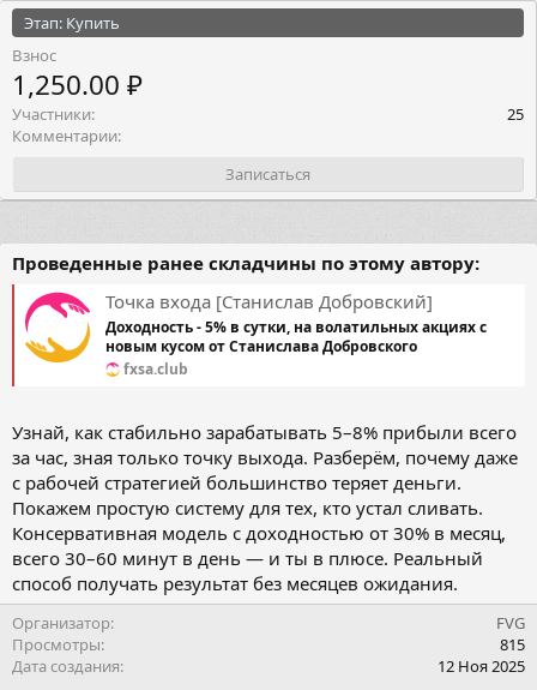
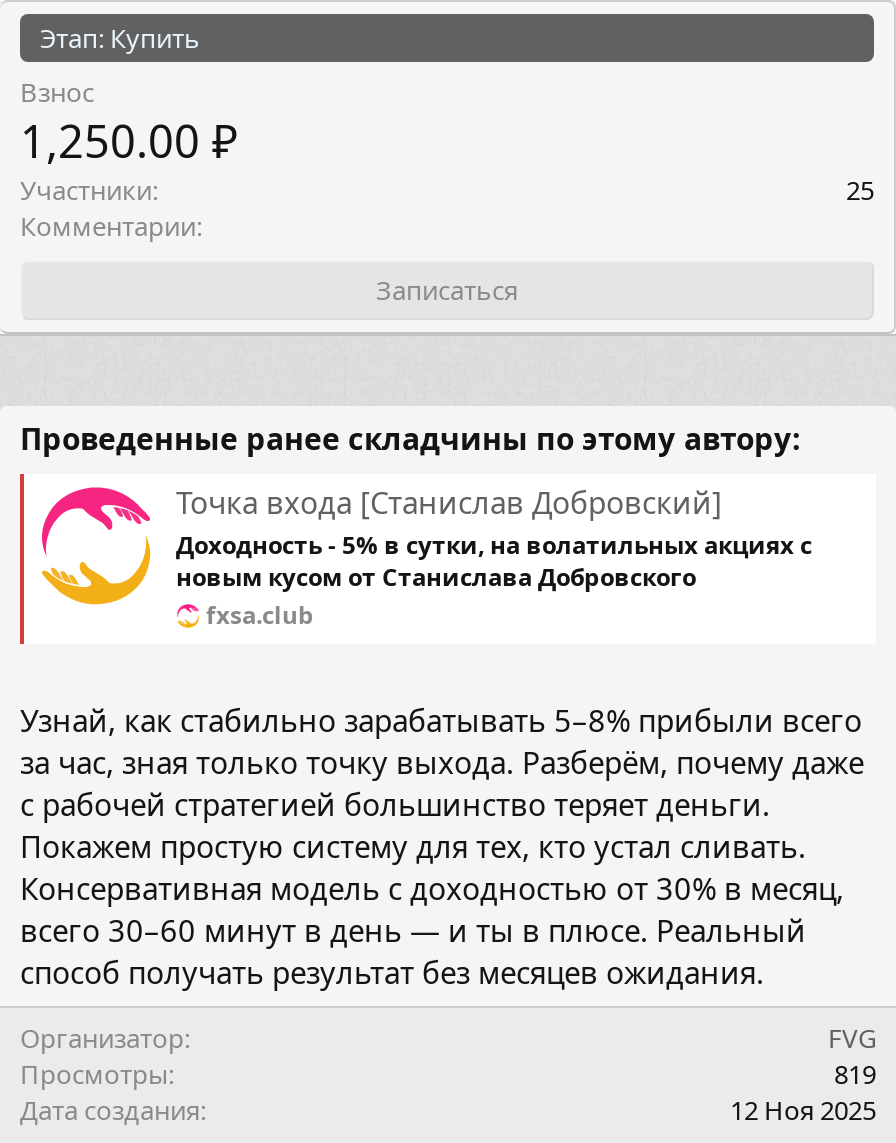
- 815
+ 819
